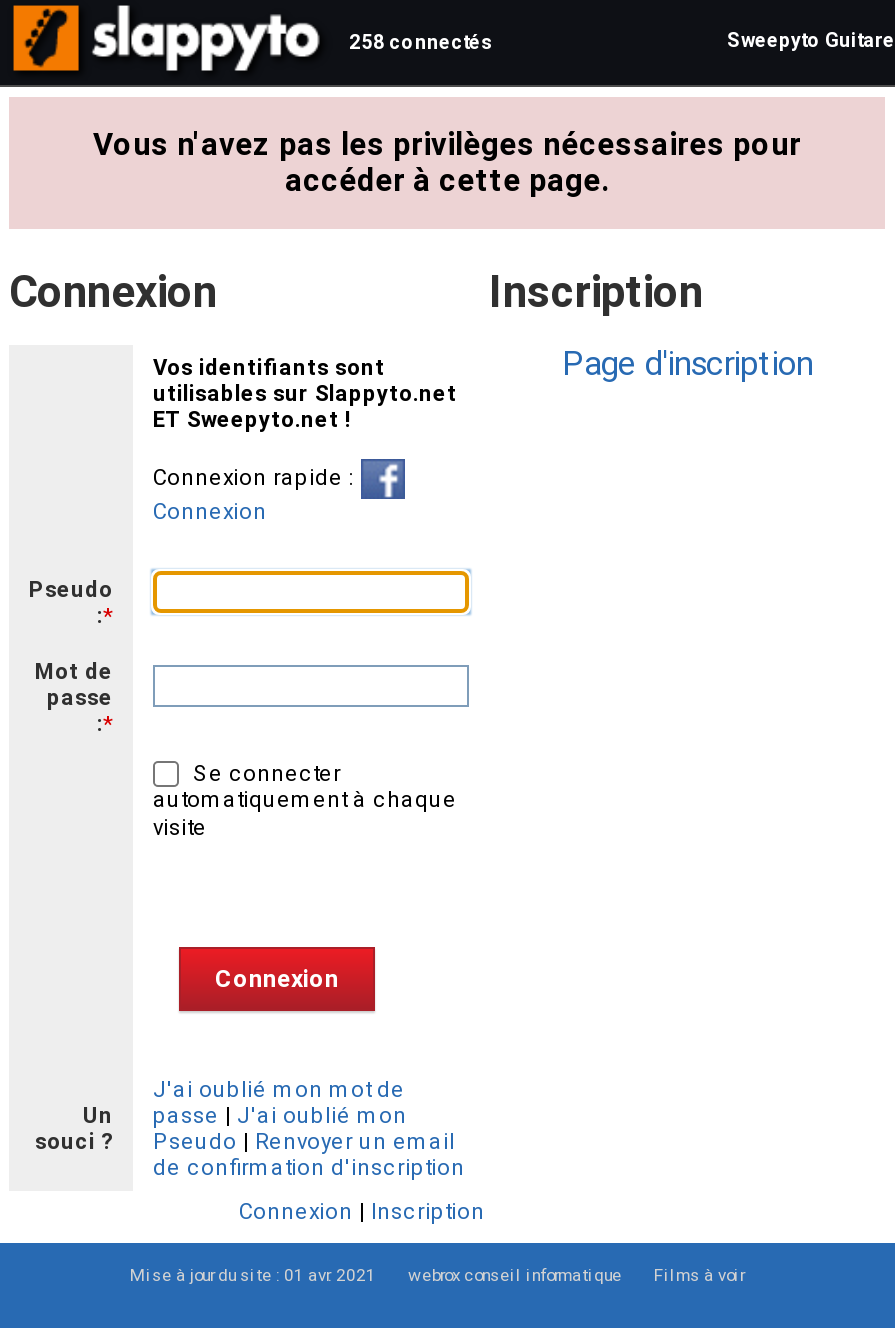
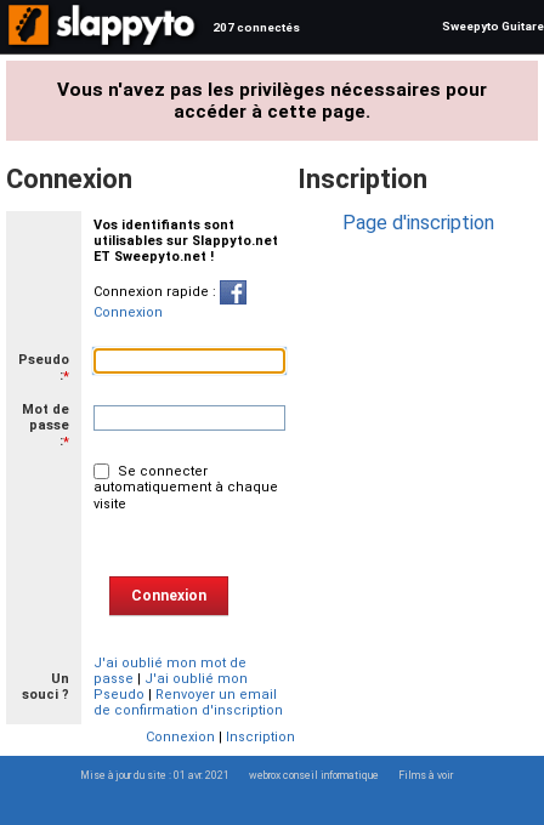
- 258 connectés
+ 207 connectés
